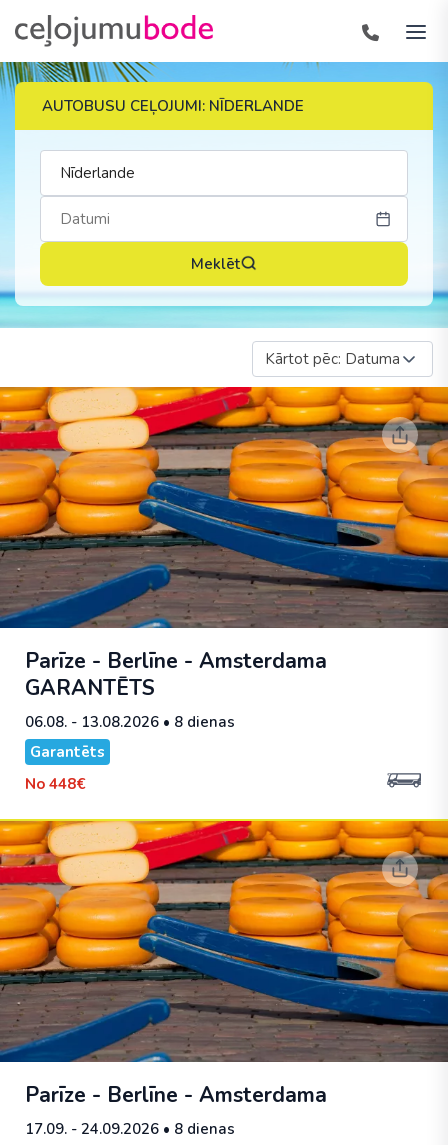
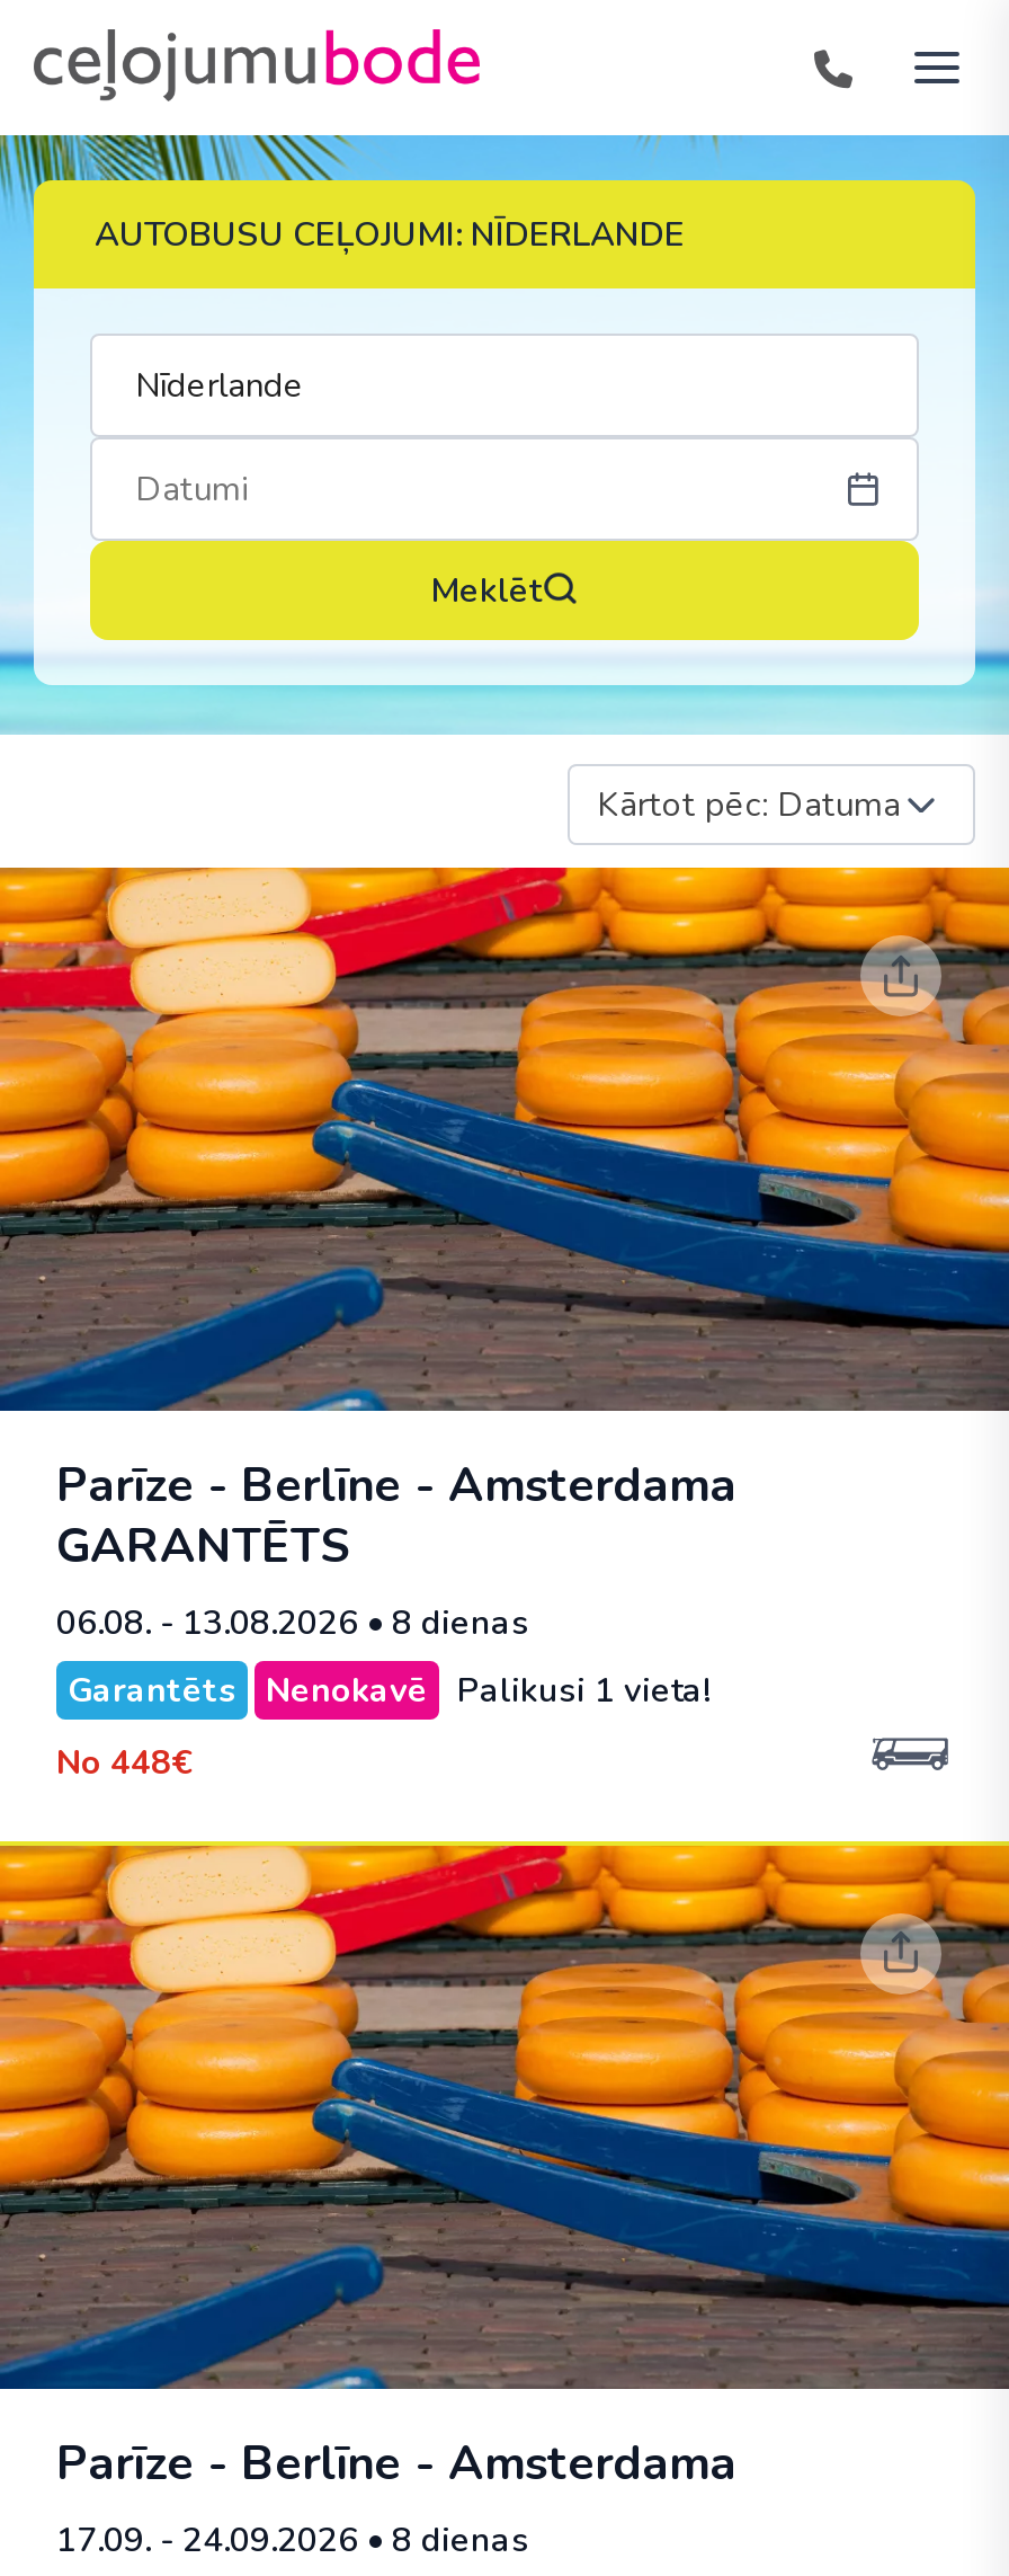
+ Nenokavē
+ Palikusi 1 vieta!
